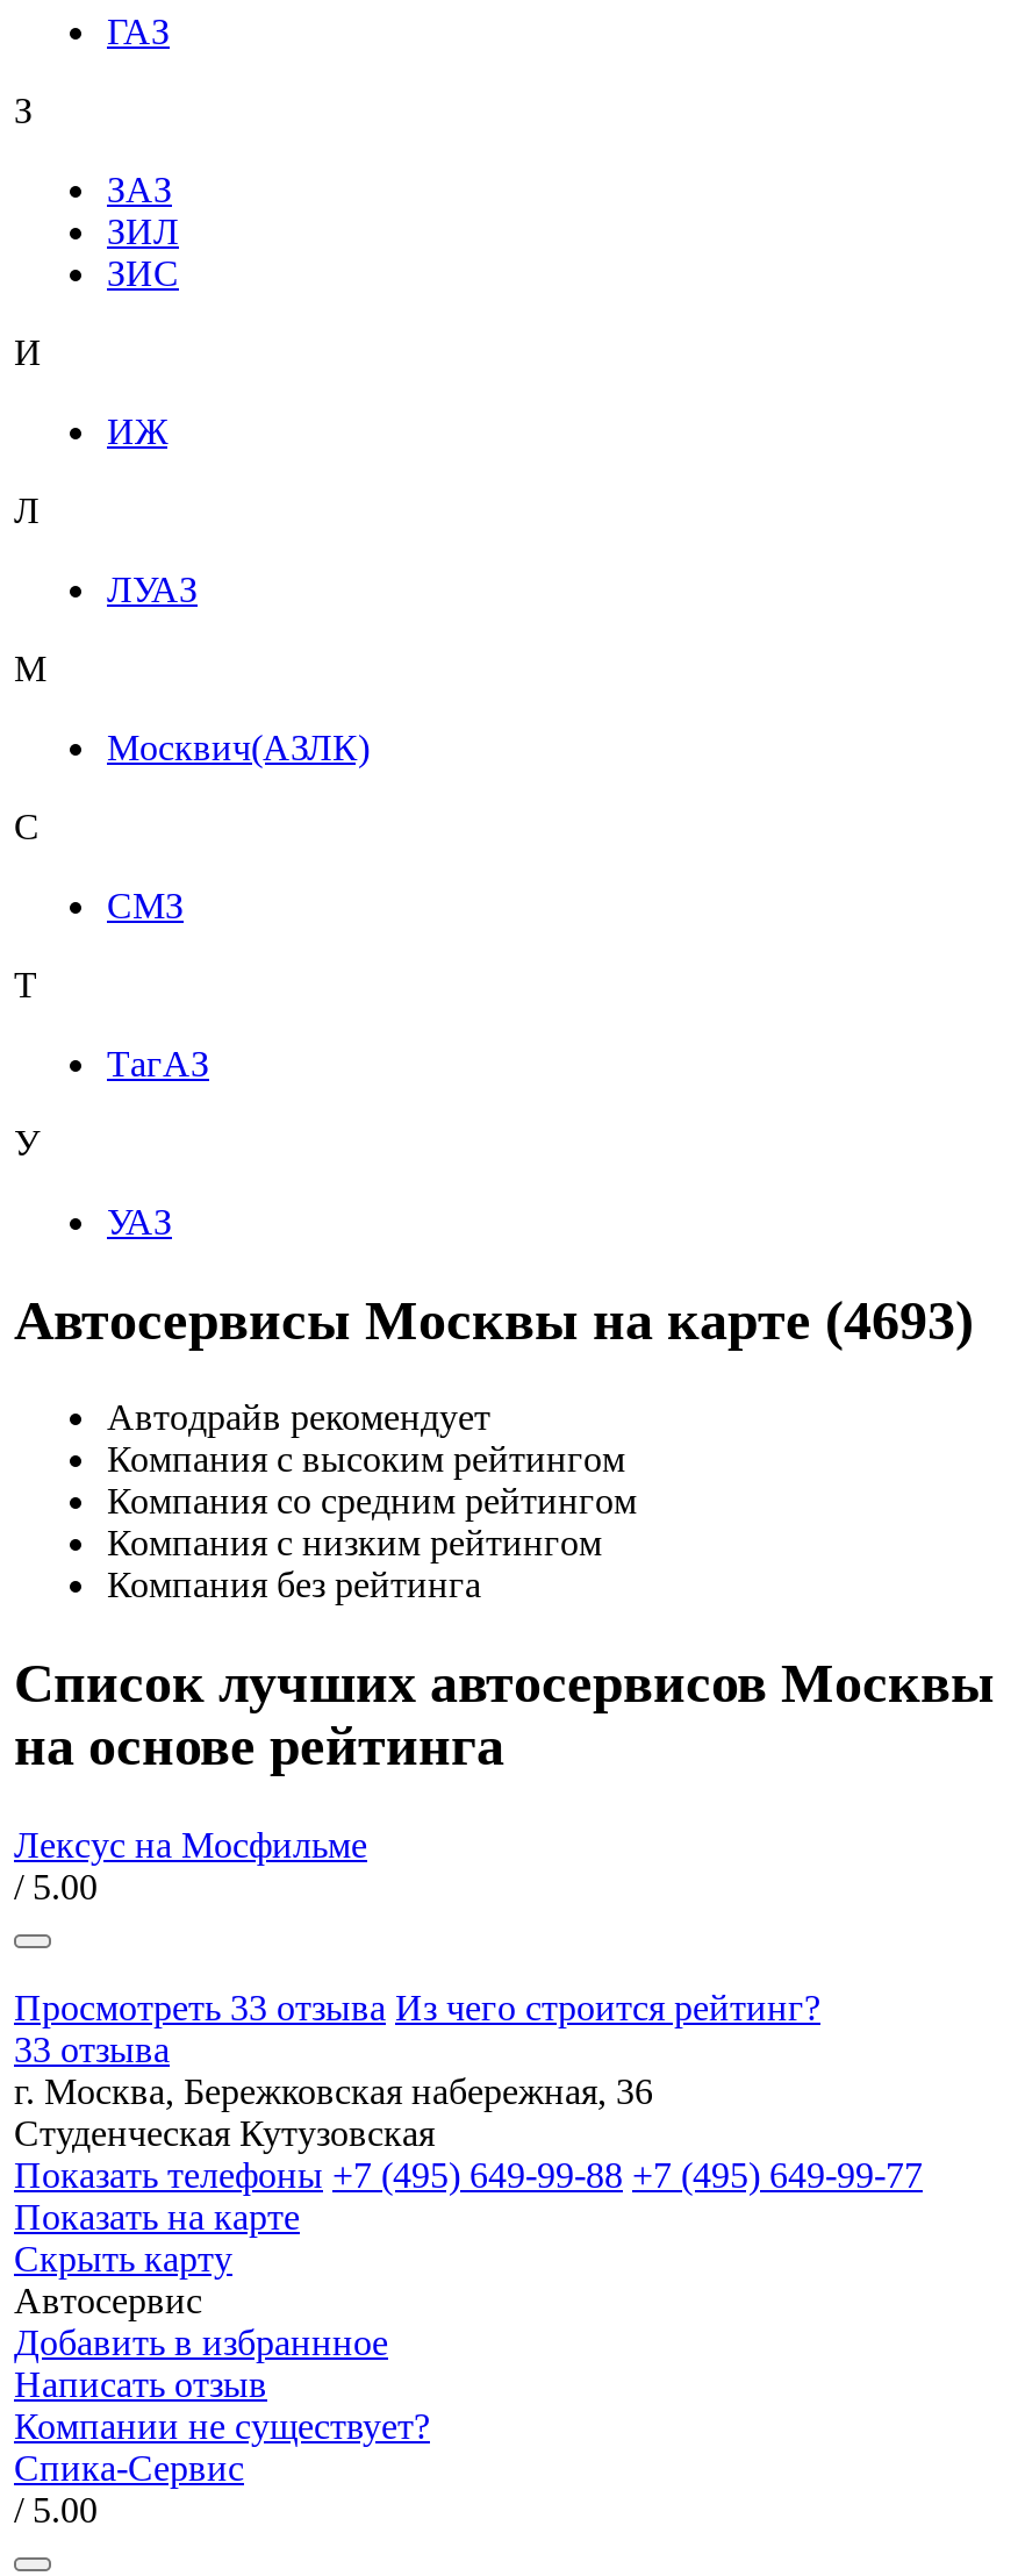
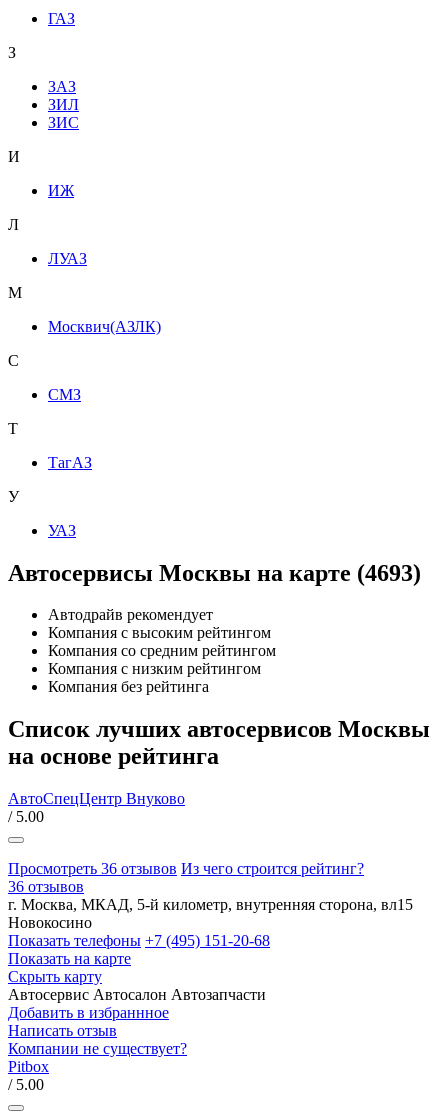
- Лексус на Мосфильме
+ АвтоСпецЦентр Внуково

- Просмотреть 33 отзыва Из чего строится рейтинг?
- 33 отзыва
- г. Москва, Бережковская набережная, 36
- Студенческая Кутузовская
- Показать телефоны +7 (495) 649-99-88 +7 (495) 649-99-77
+ Просмотреть 36 отзывов Из чего строится рейтинг?
+ 36 отзывов
+ г. Москва, МКАД, 5-й километр, внутренняя сторона, вл15
+ Новокосино
+ Показать телефоны +7 (495) 151-20-68

- Автосервис
+ Автосервис Автосалон Автозапчасти

- Спика-Сервис
+ Pitbox
